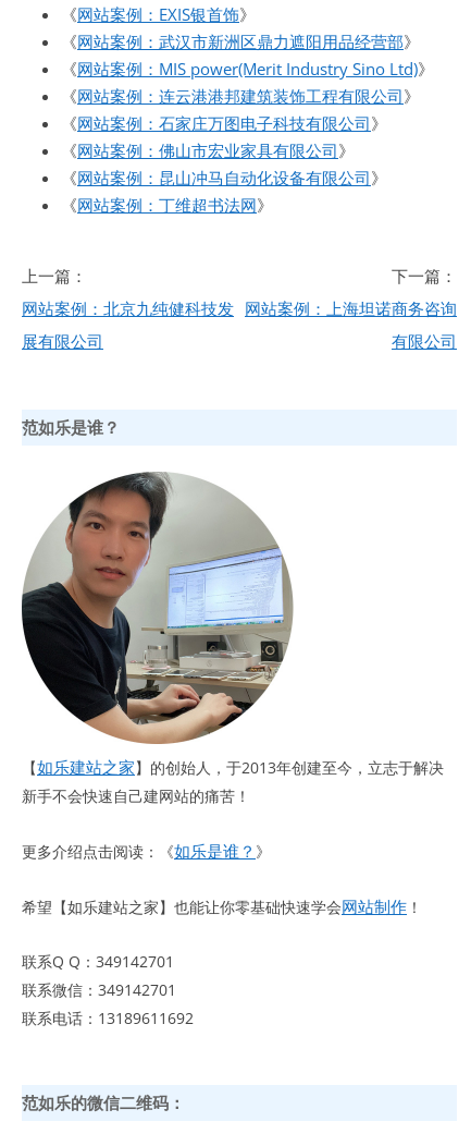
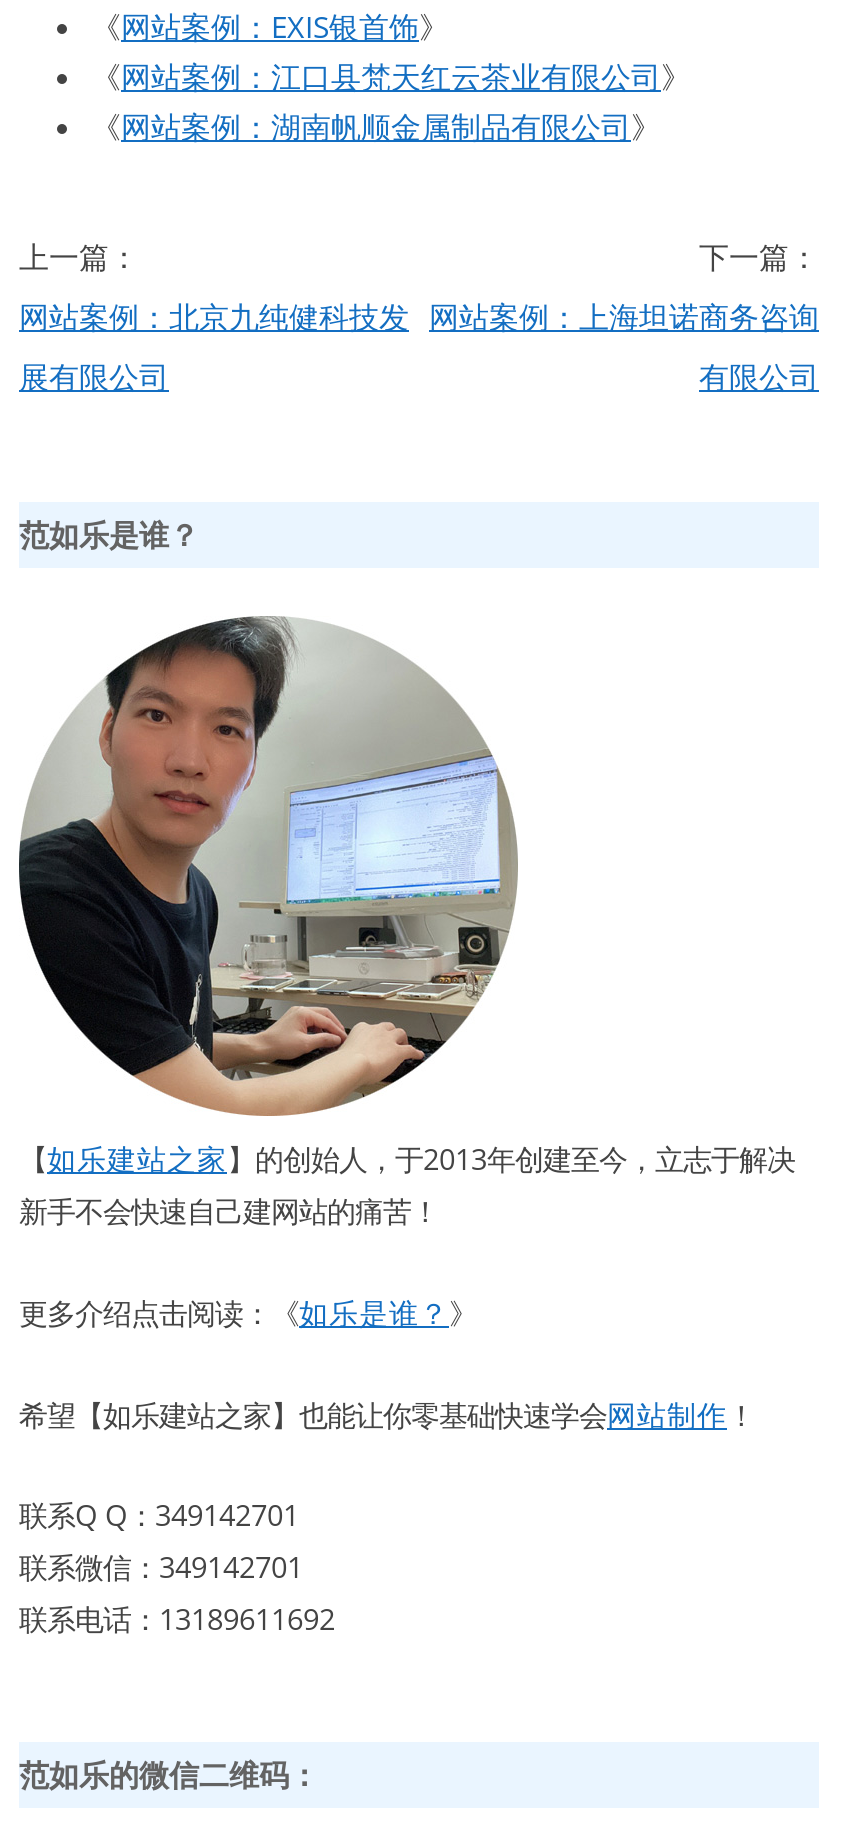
- 《网站案例：武汉市新洲区鼎力遮阳用品经营部》
- 《网站案例：MIS power(Merit Industry Sino Ltd)》
- 《网站案例：连云港港邦建筑装饰工程有限公司》
- 《网站案例：石家庄万图电子科技有限公司》
- 《网站案例：佛山市宏业家具有限公司》
- 《网站案例：昆山冲马自动化设备有限公司》
- 《网站案例：丁维超书法网》
+ 《网站案例：江口县梵天红云茶业有限公司》
+ 《网站案例：湖南帆顺金属制品有限公司》
